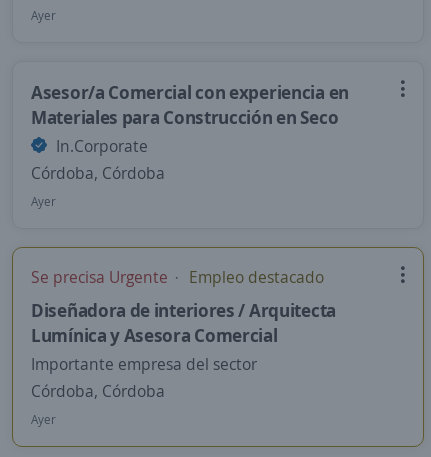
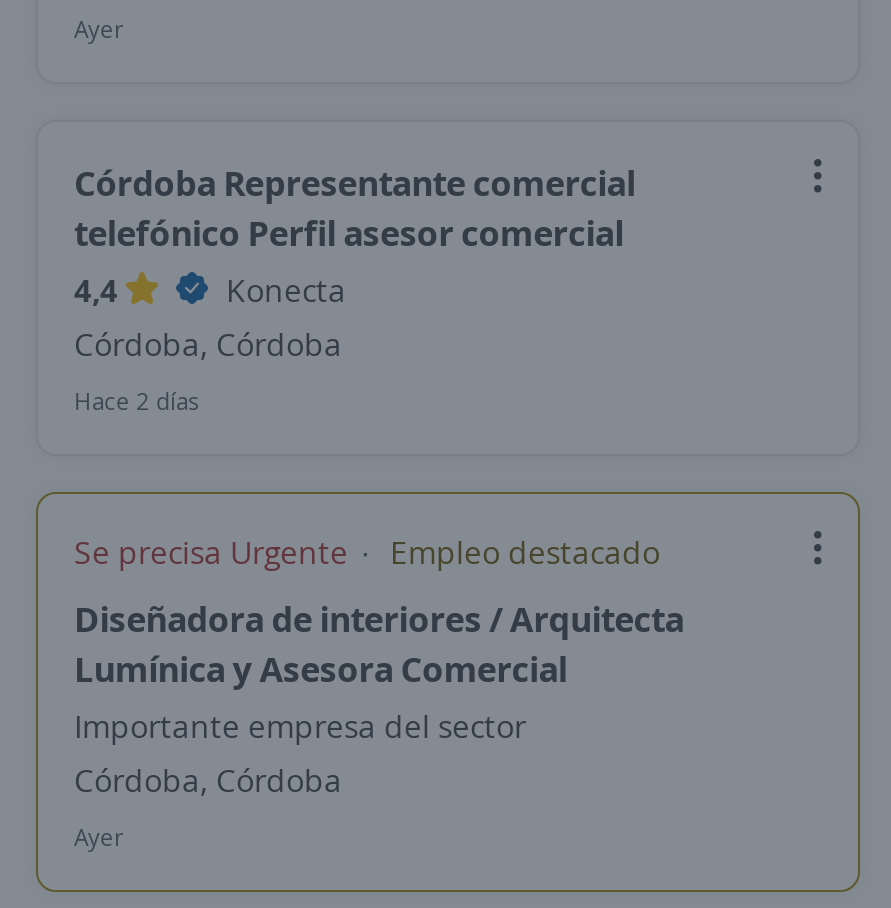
- Asesor/a Comercial con experiencia en
- Materiales para Construcción en Seco
- In.Corporate
+ Córdoba Representante comercial
+ telefónico Perfil asesor comercial
+ 4,4
+ Konecta

- Ayer
+ Hace 2 días
